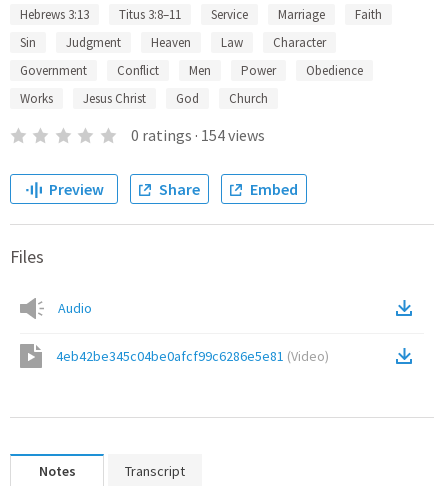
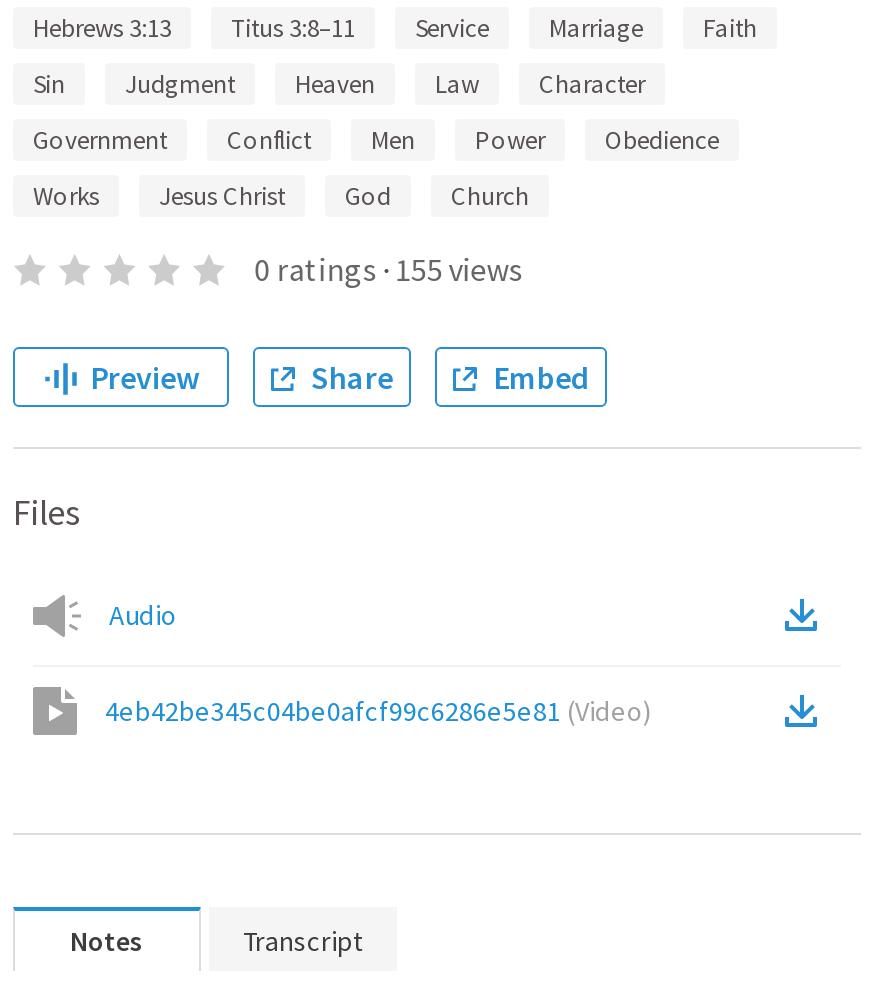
- 0 ratings · 154 views
+ 0 ratings · 155 views
